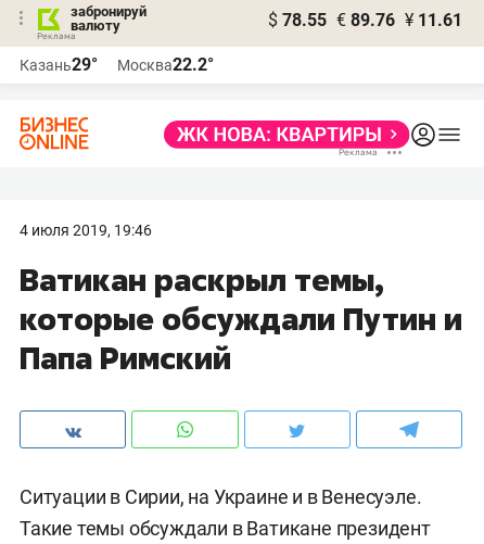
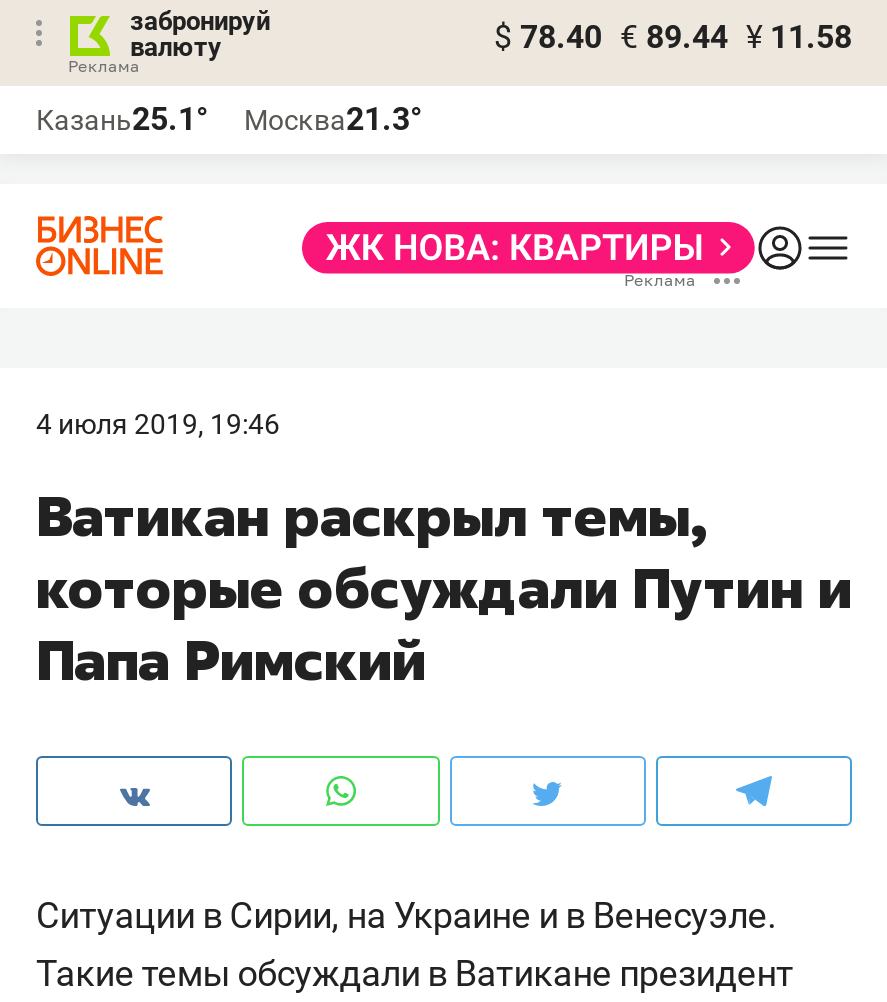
- $ 78.55 € 89.76 ¥ 11.61
+ $ 78.40 € 89.44 ¥ 11.58

- Казань29°
+ Казань25.1°

- Москва22.2°
+ Москва21.3°
